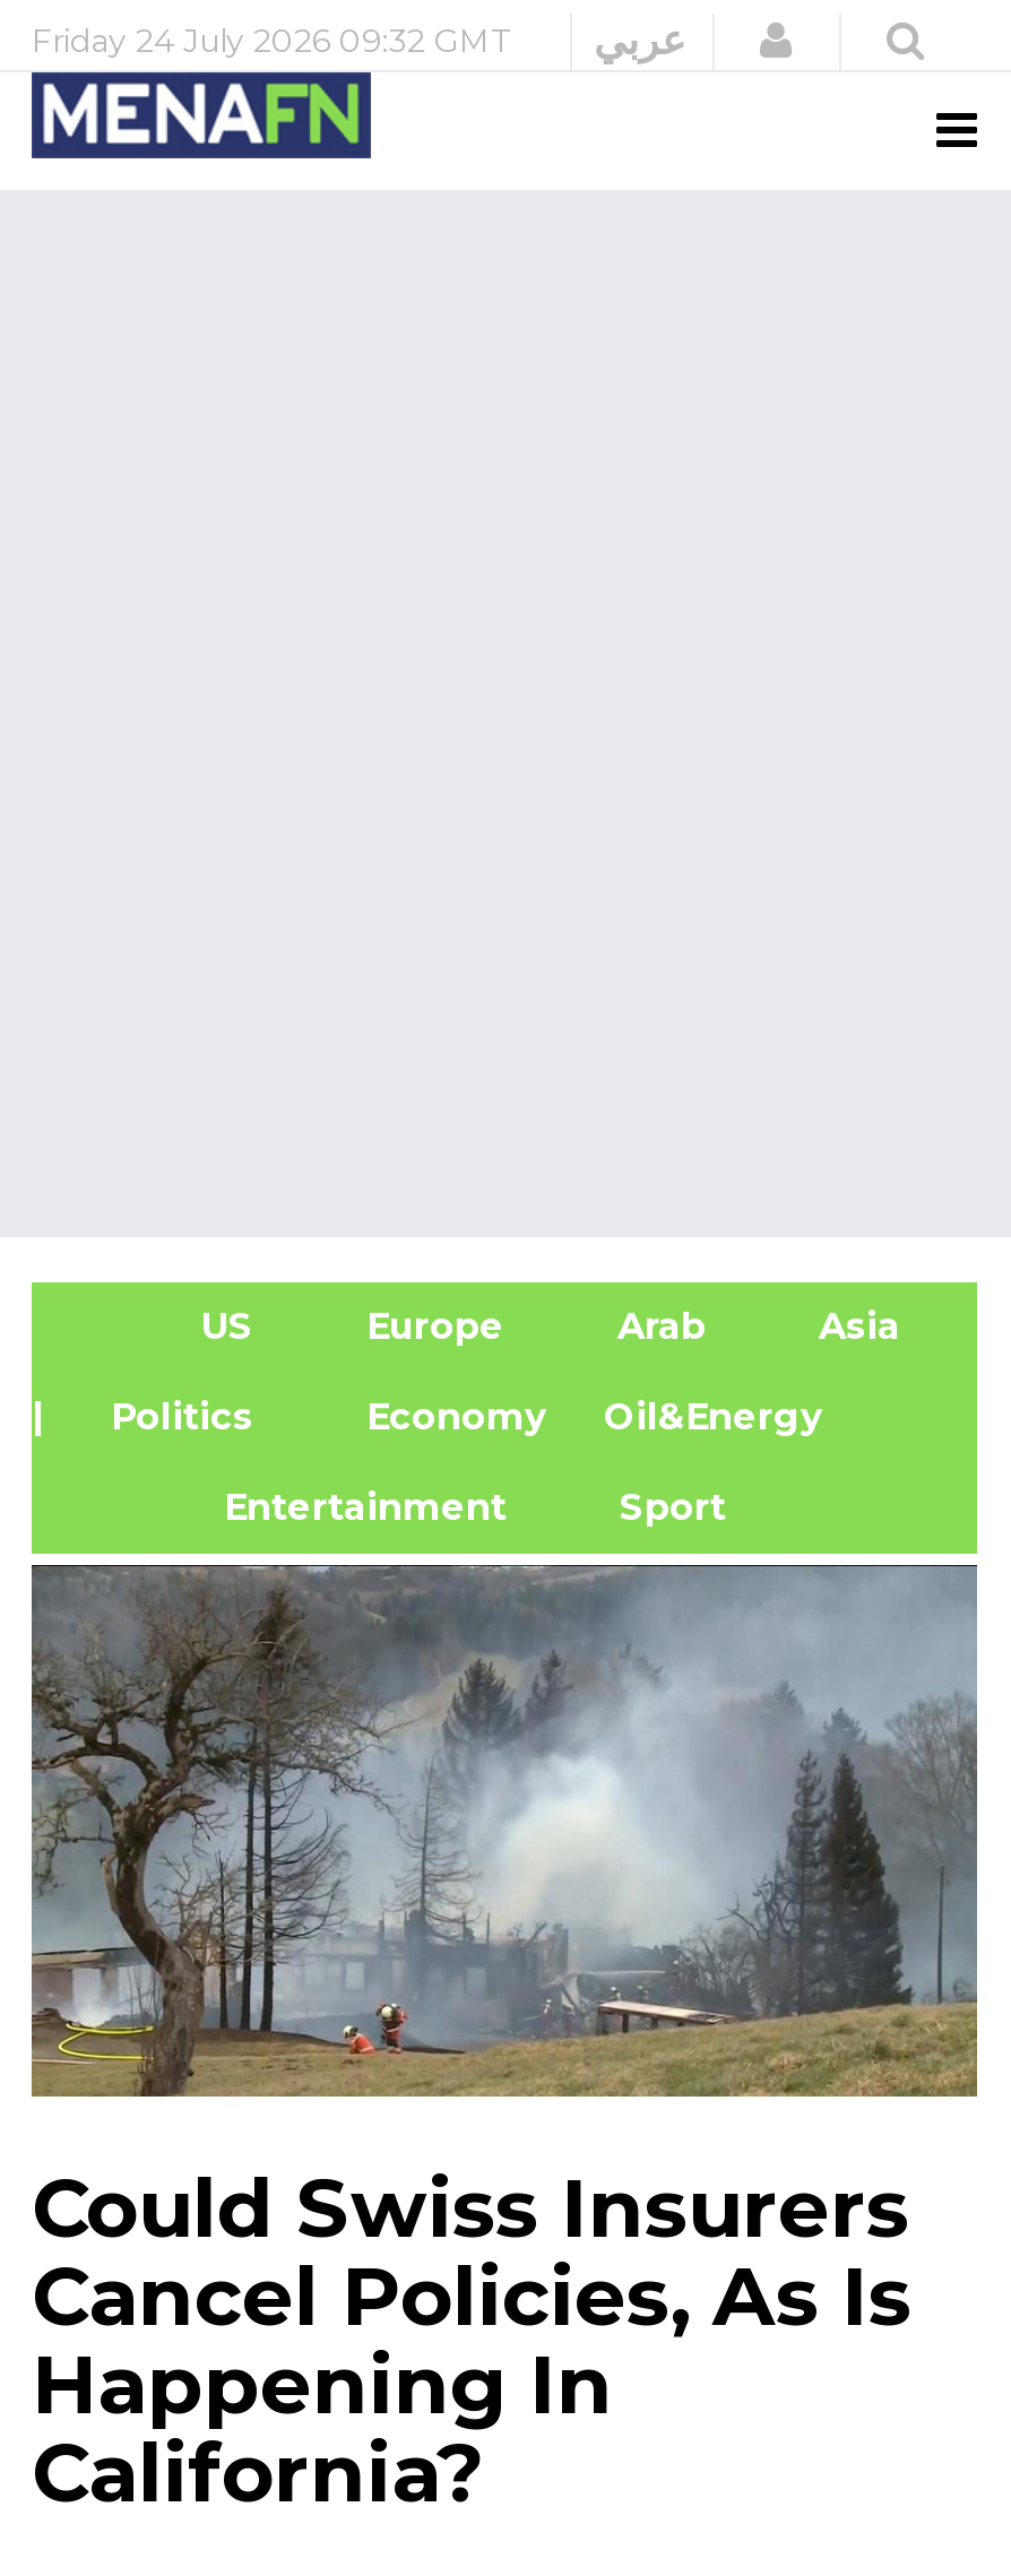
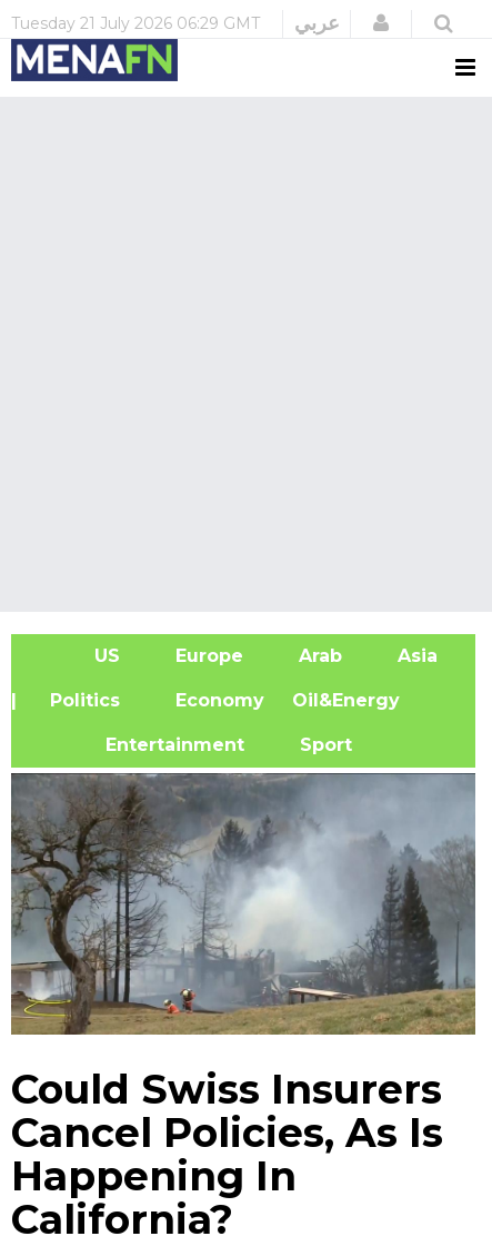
- Friday 24 July 2026 09:32 GMT
+ Tuesday 21 July 2026 06:29 GMT
